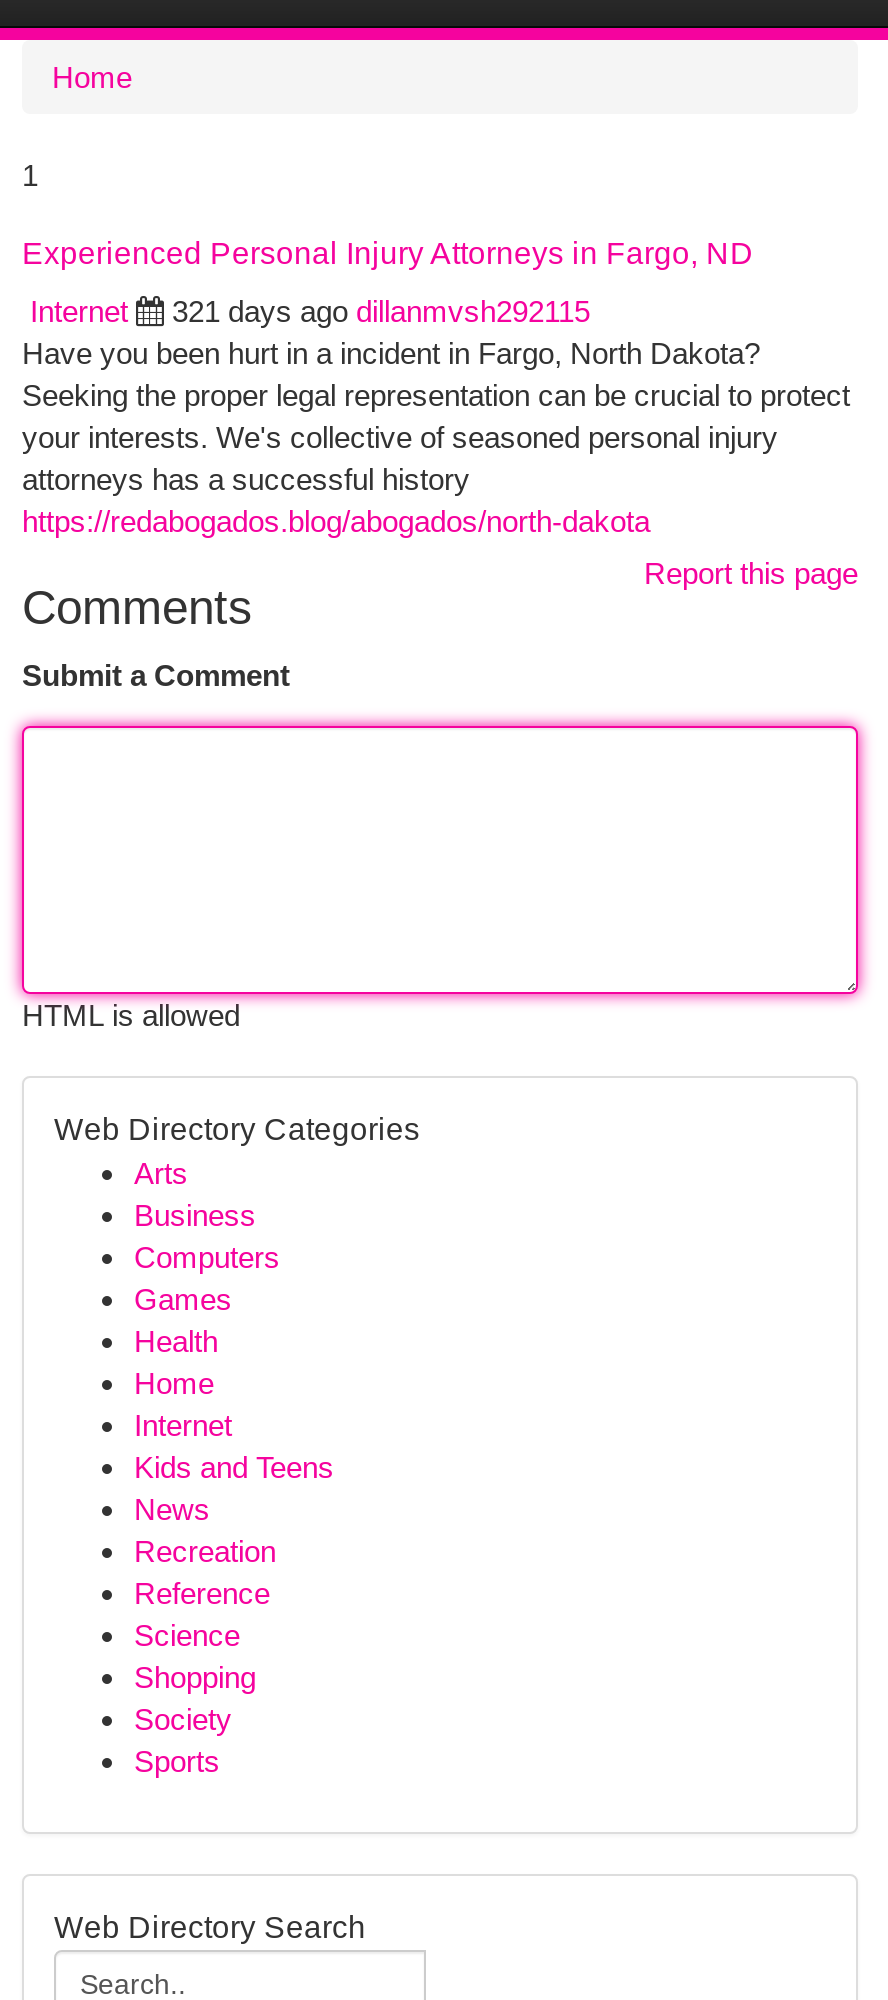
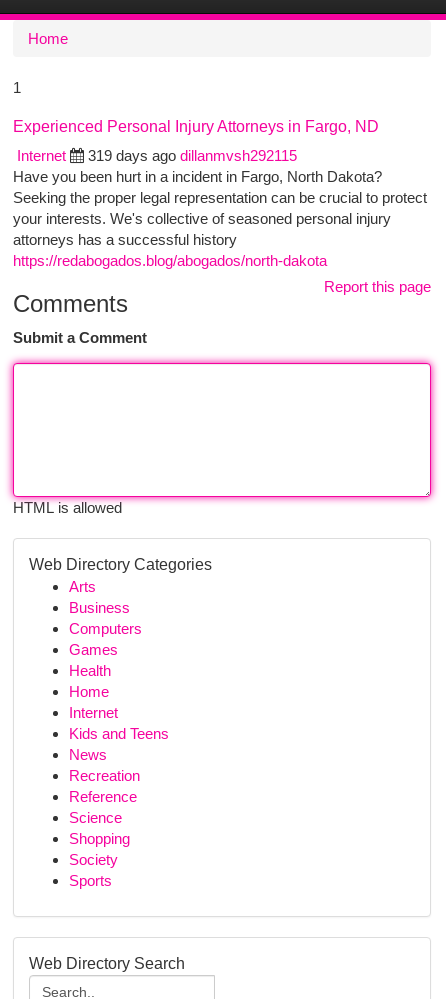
- 321 days ago dillanmvsh292115
+ 319 days ago dillanmvsh292115
